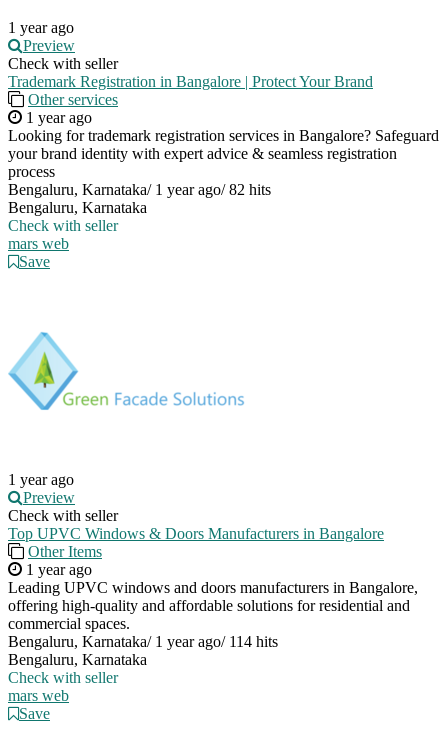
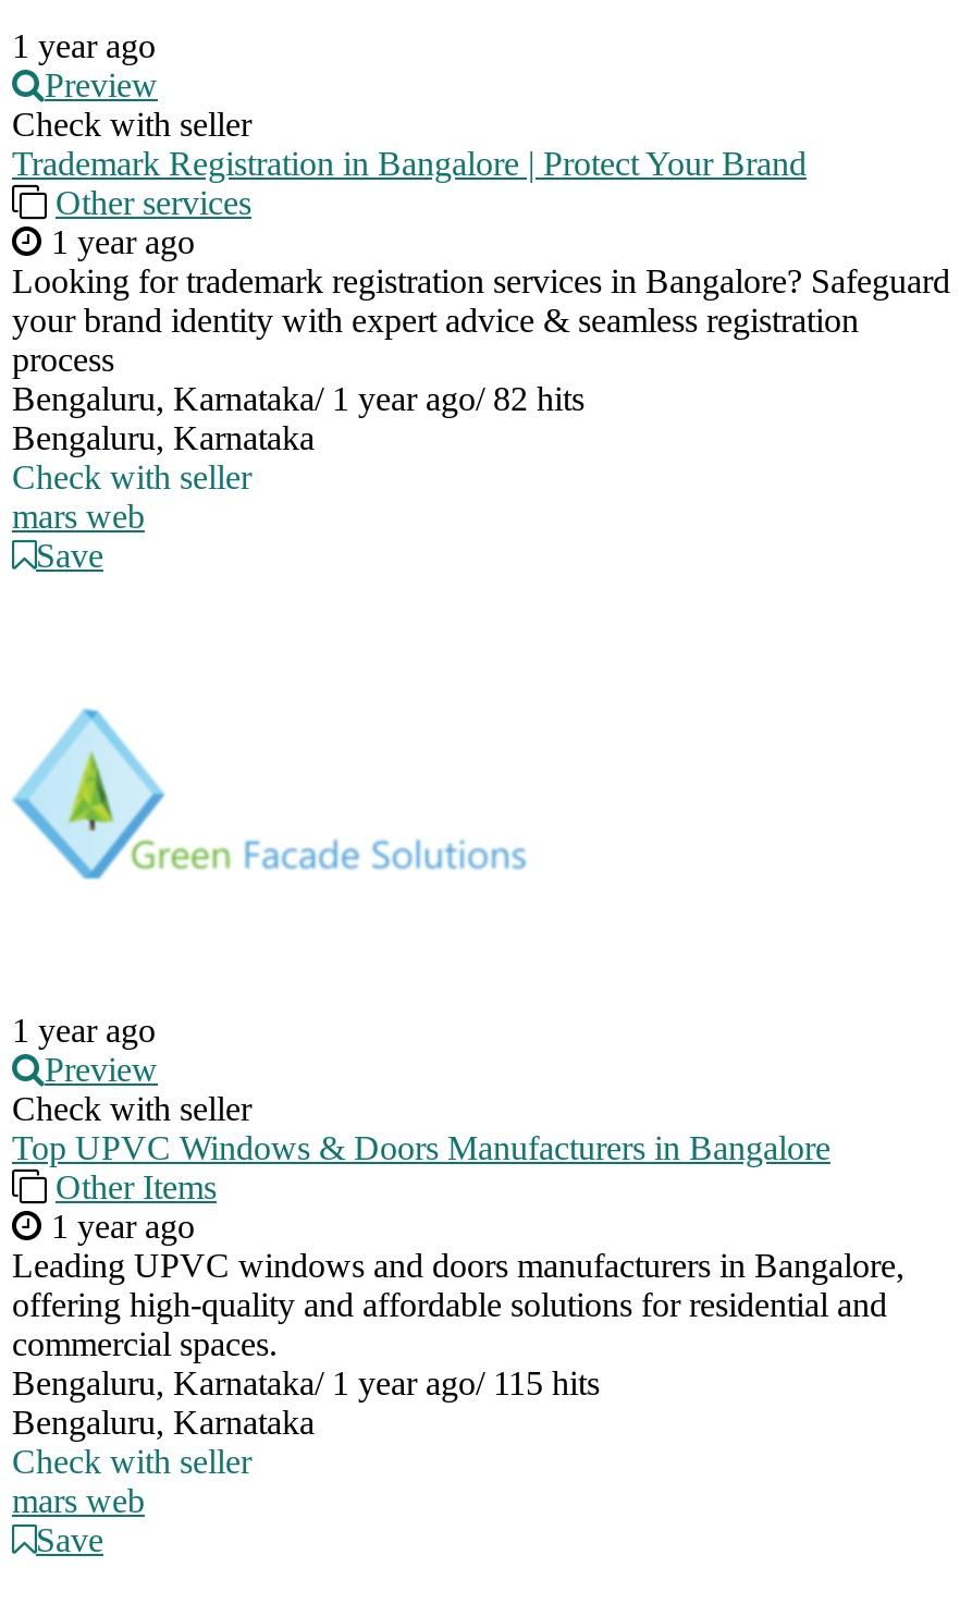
- Bengaluru, Karnataka/ 1 year ago/ 114 hits
+ Bengaluru, Karnataka/ 1 year ago/ 115 hits
